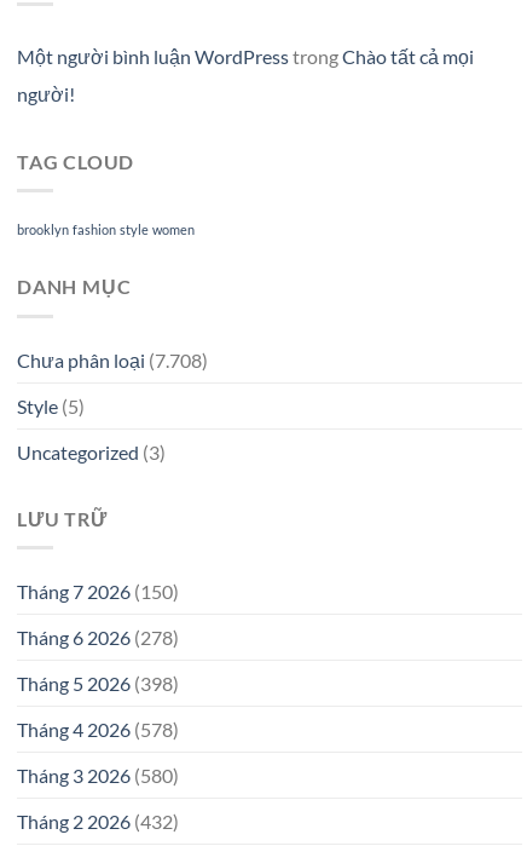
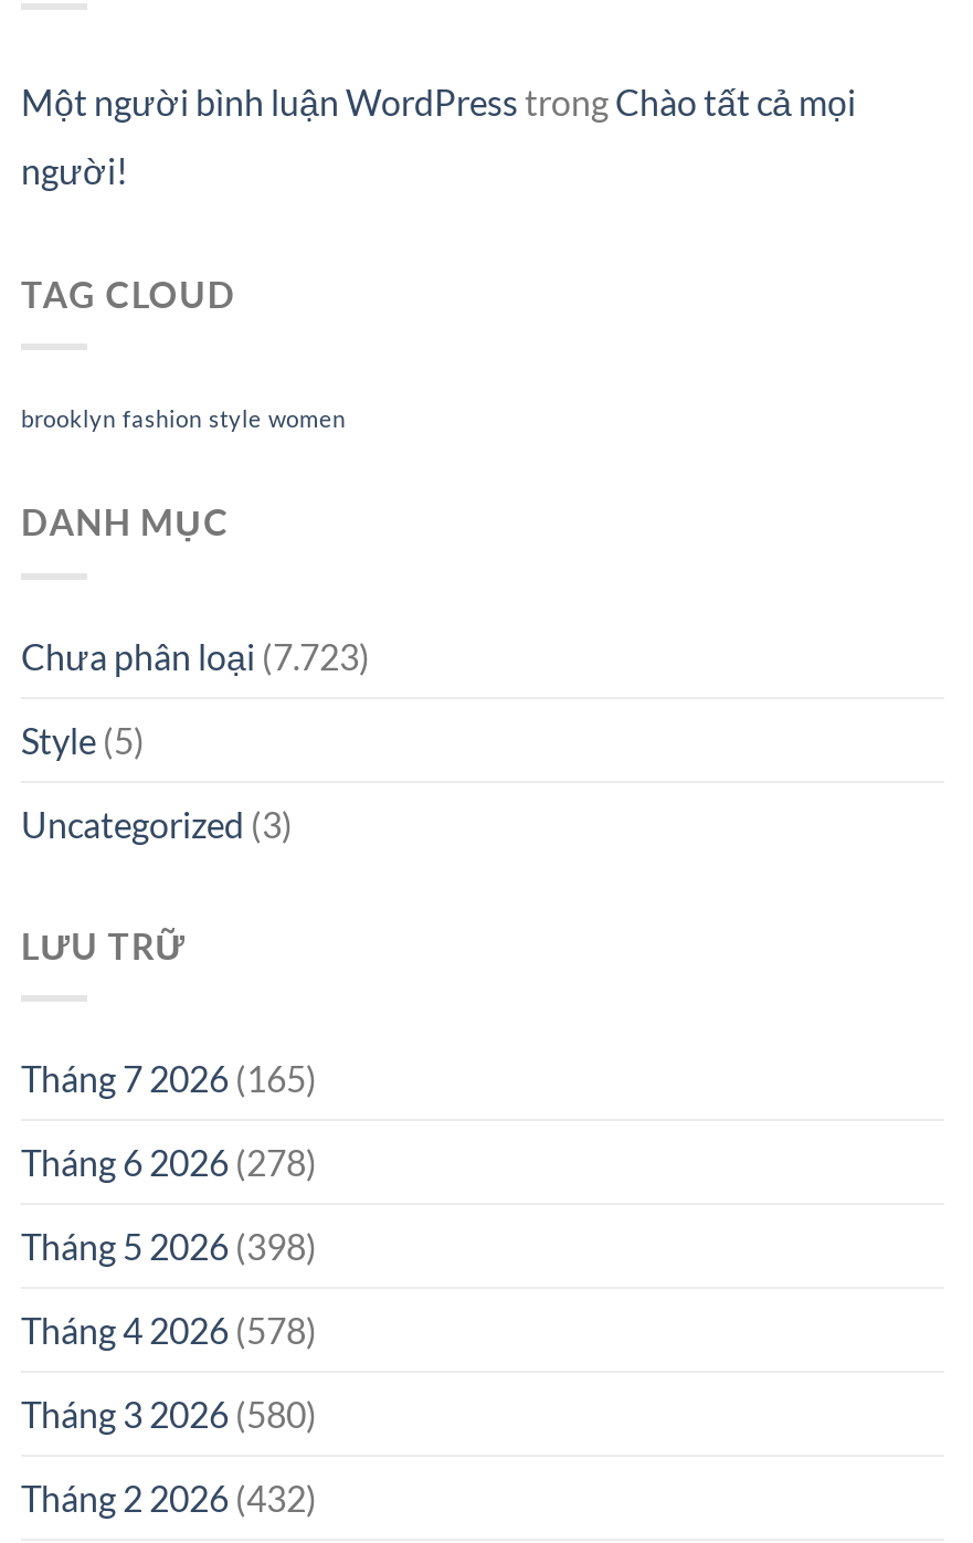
- Chưa phân loại (7.708)
+ Chưa phân loại (7.723)

- Tháng 7 2026 (150)
+ Tháng 7 2026 (165)
